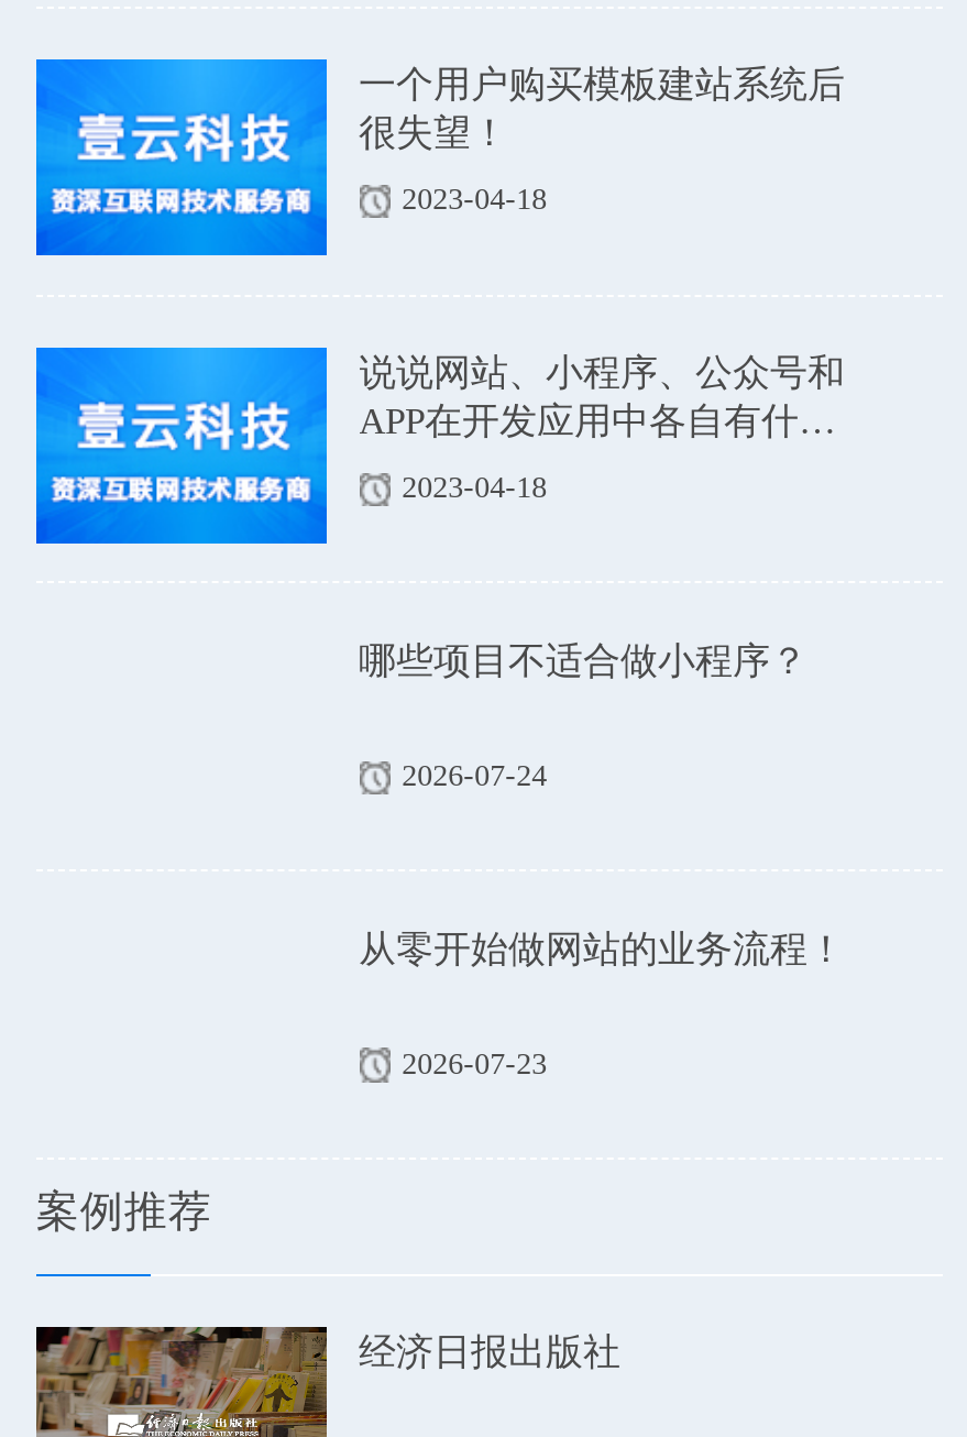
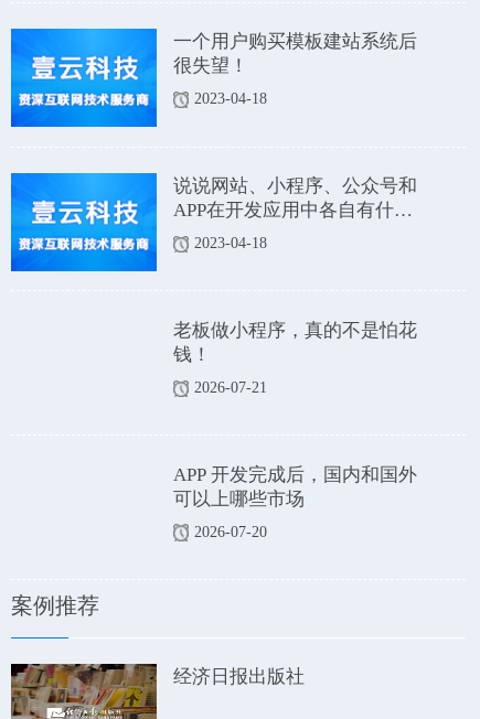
- 哪些项目不适合做小程序？
+ 老板做小程序，真的不是怕花
+ 钱！

- 2026-07-24
+ 2026-07-21

- 从零开始做网站的业务流程！
+ APP 开发完成后，国内和国外
+ 可以上哪些市场

- 2026-07-23
+ 2026-07-20
